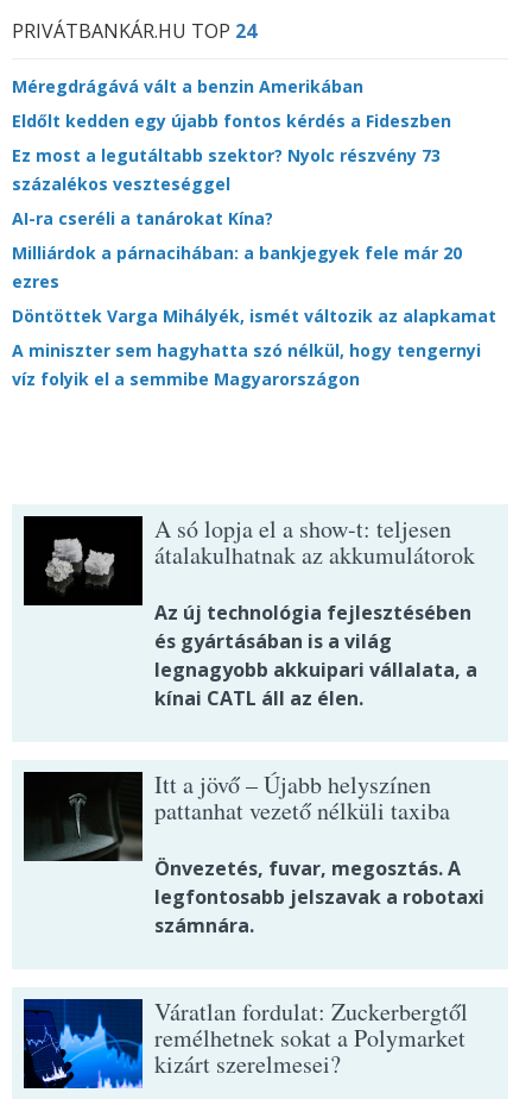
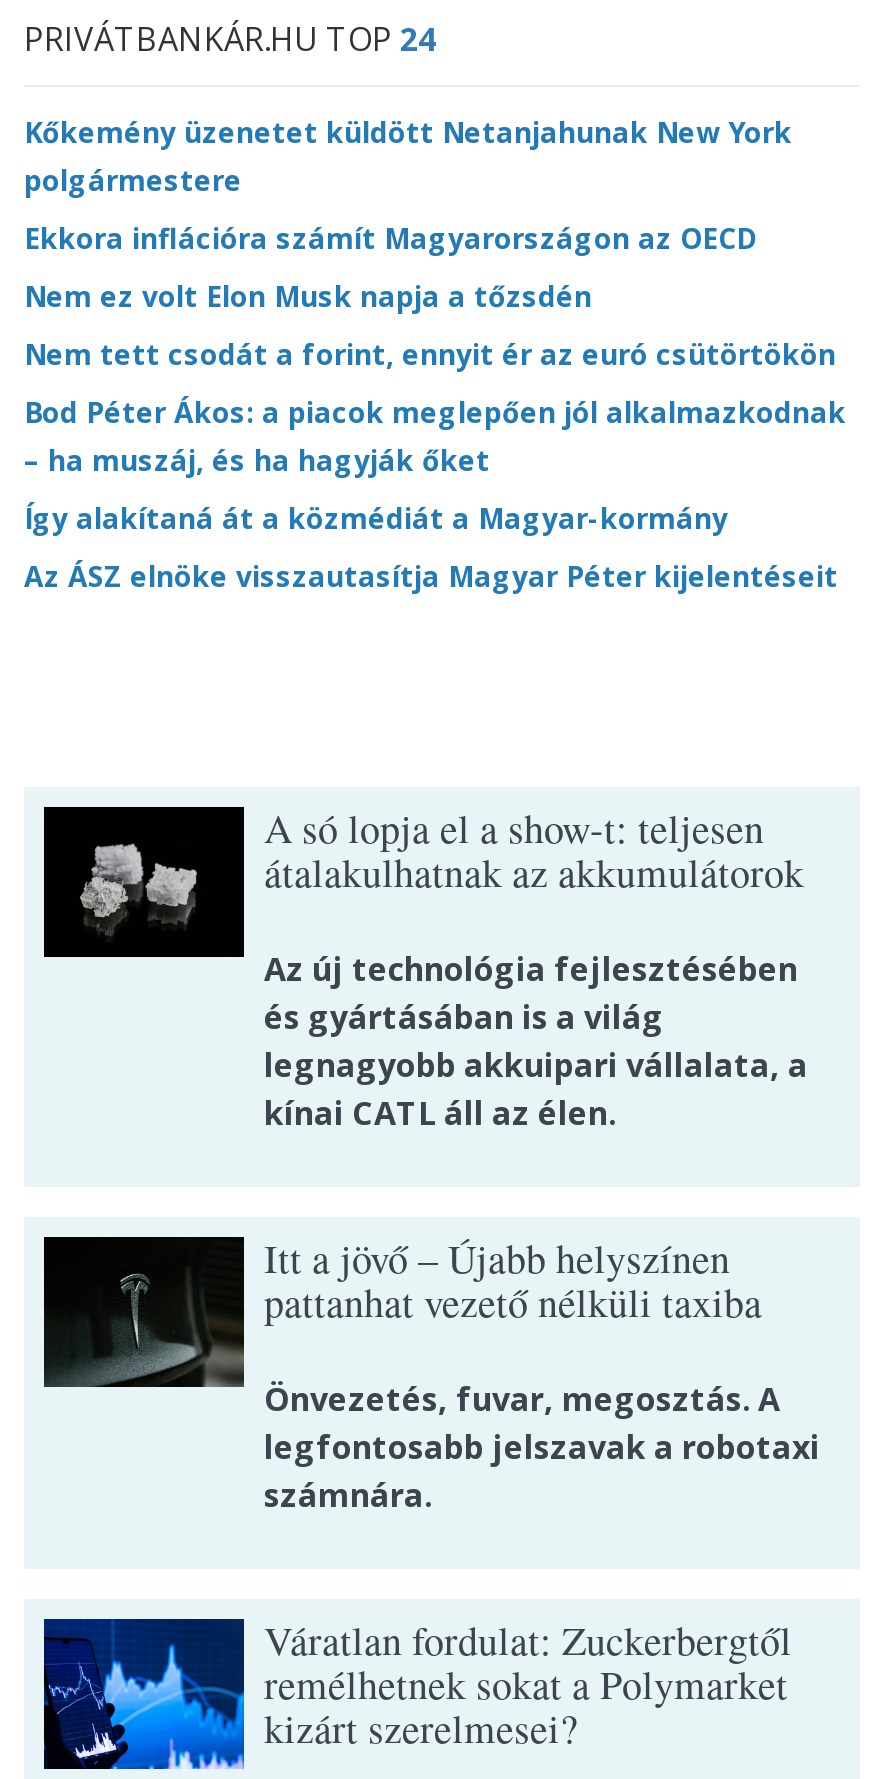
- Méregdrágává vált a benzin Amerikában
+ Kőkemény üzenetet küldött Netanjahunak New York
+ polgármestere

- Eldőlt kedden egy újabb fontos kérdés a Fideszben
+ Ekkora inflációra számít Magyarországon az OECD

- Ez most a legutáltabb szektor? Nyolc részvény 73
- százalékos veszteséggel
+ Nem ez volt Elon Musk napja a tőzsdén

- AI-ra cseréli a tanárokat Kína?
+ Nem tett csodát a forint, ennyit ér az euró csütörtökön

- Milliárdok a párnacihában: a bankjegyek fele már 20
- ezres
+ Bod Péter Ákos: a piacok meglepően jól alkalmazkodnak
+ – ha muszáj, és ha hagyják őket

- Döntöttek Varga Mihályék, ismét változik az alapkamat
+ Így alakítaná át a közmédiát a Magyar-kormány

- A miniszter sem hagyhatta szó nélkül, hogy tengernyi
- víz folyik el a semmibe Magyarországon
+ Az ÁSZ elnöke visszautasítja Magyar Péter kijelentéseit
